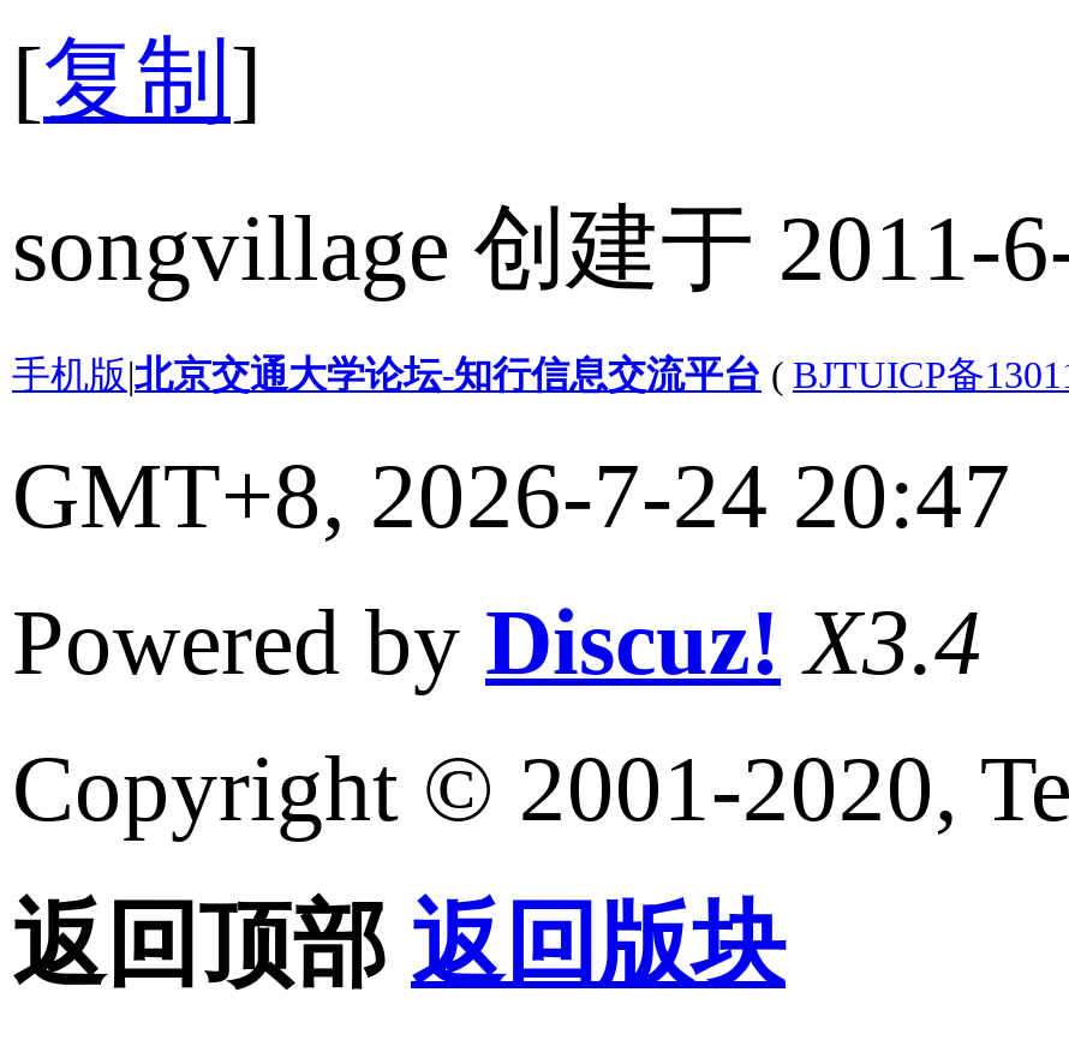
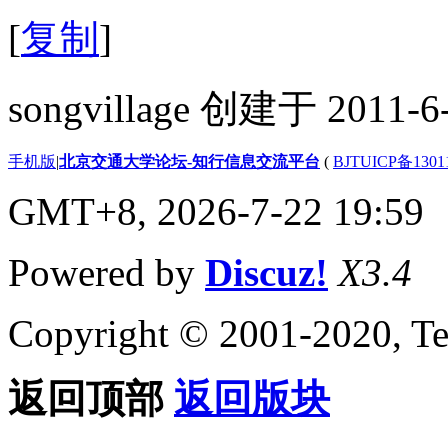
- GMT+8, 2026-7-24 20:47
+ GMT+8, 2026-7-22 19:59
